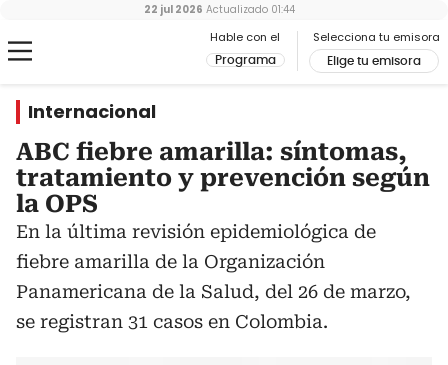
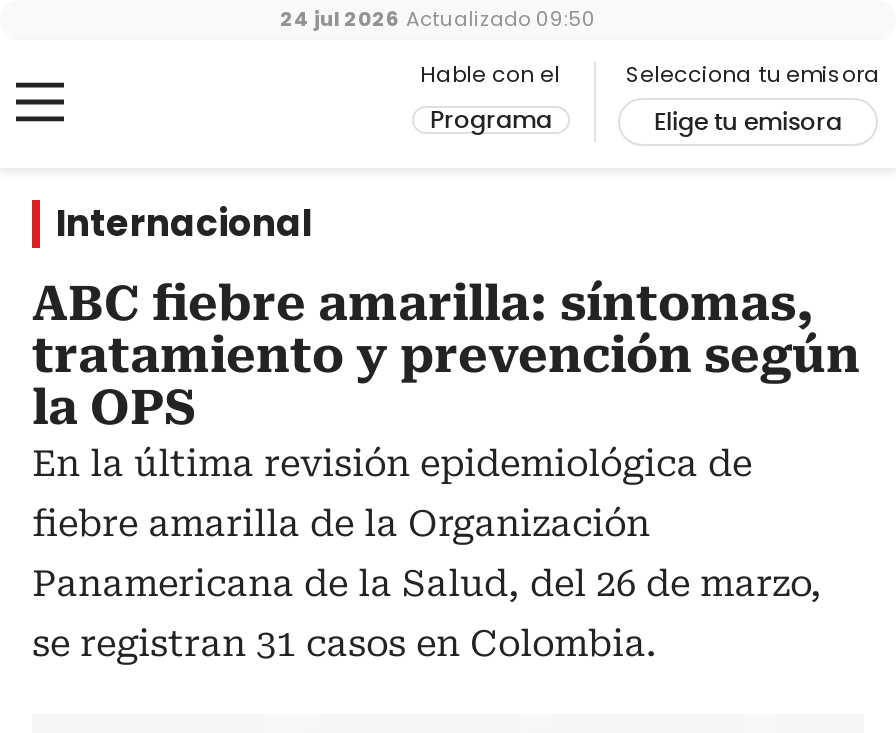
- 22 jul 2026 Actualizado 01:44
+ 24 jul 2026 Actualizado 09:50
